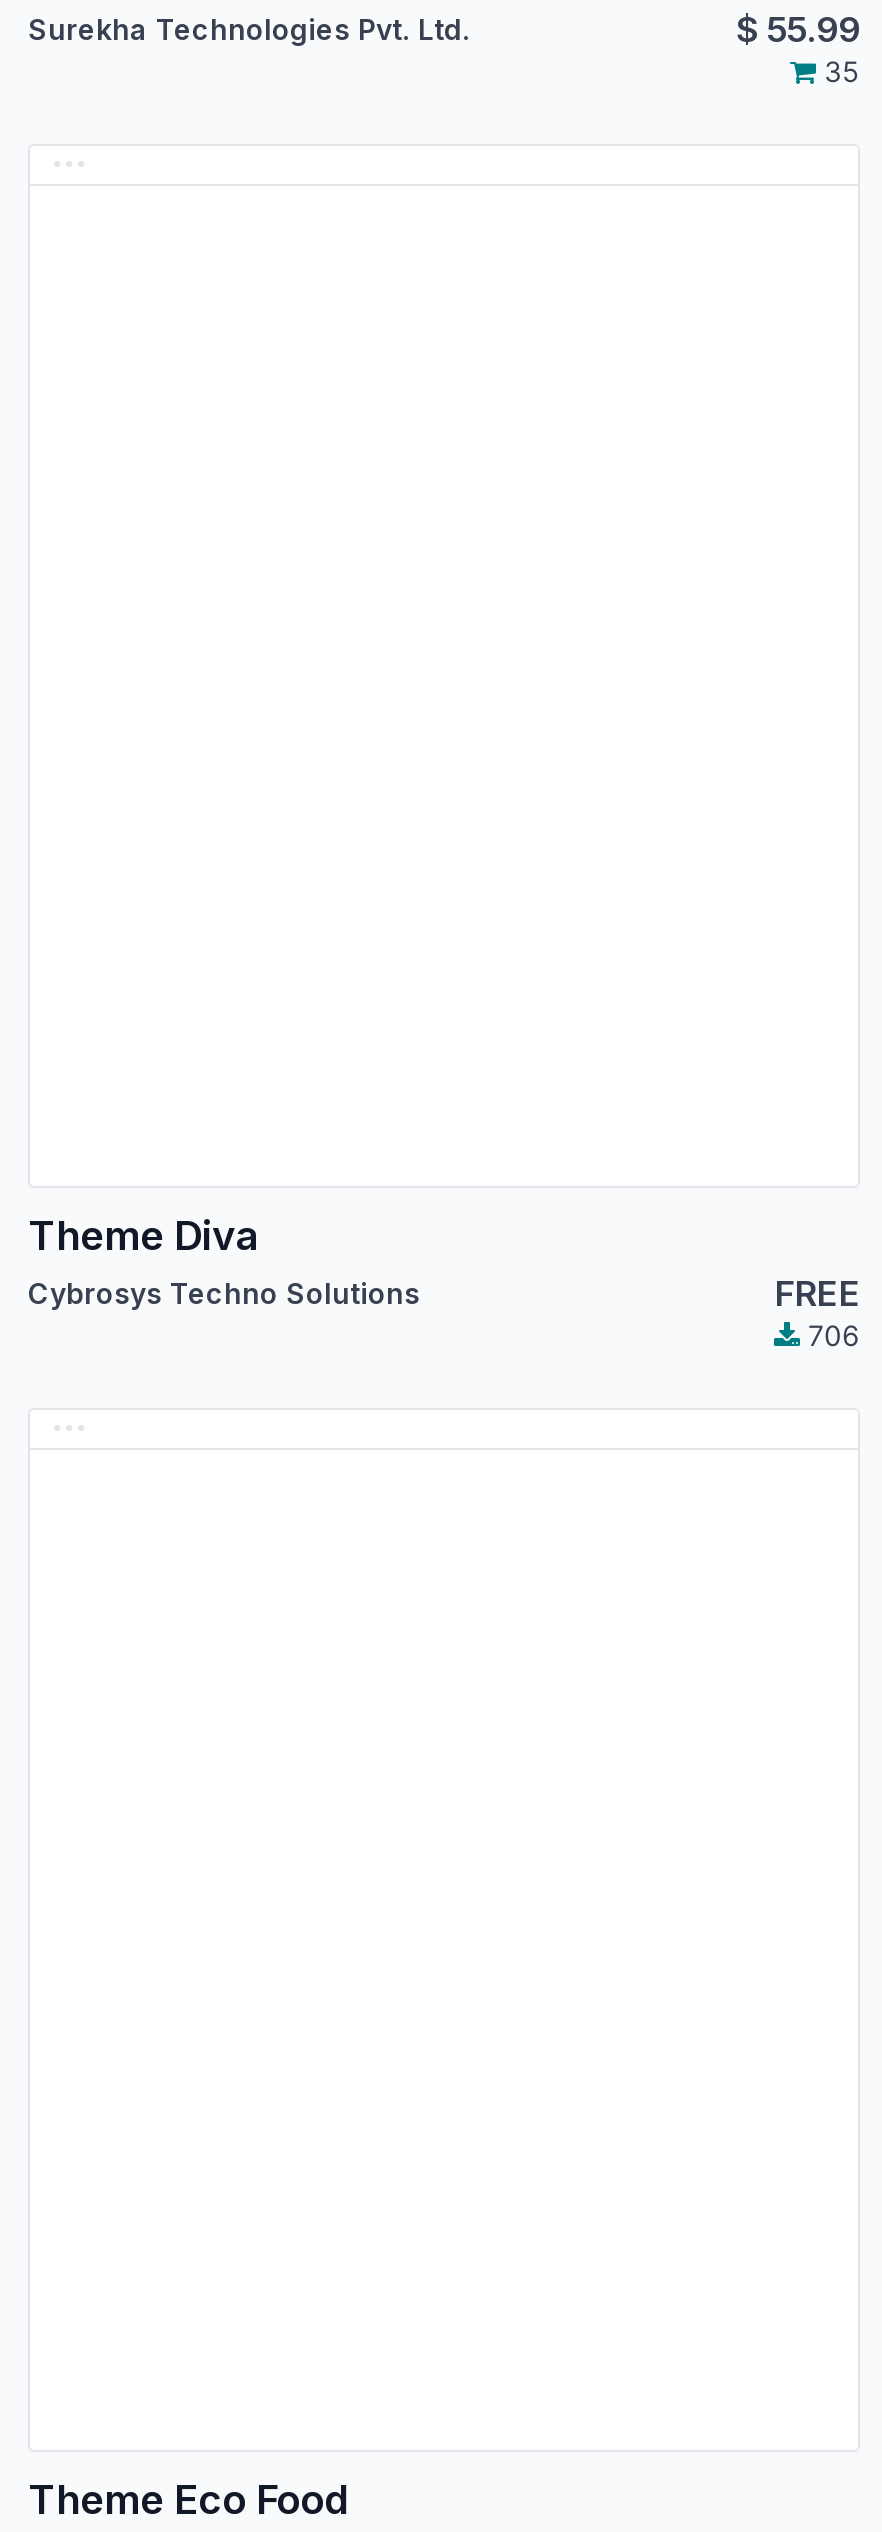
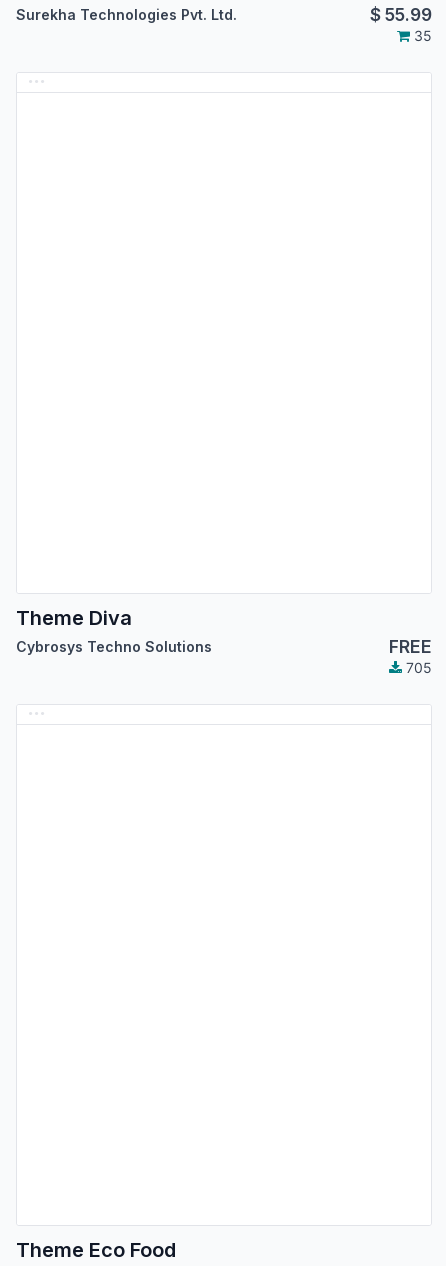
- 706
+ 705
